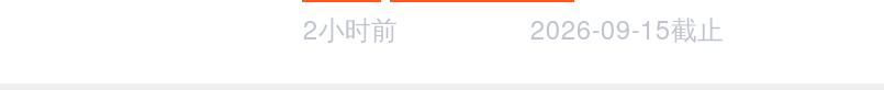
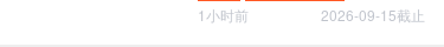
- 2小时前
+ 1小时前
